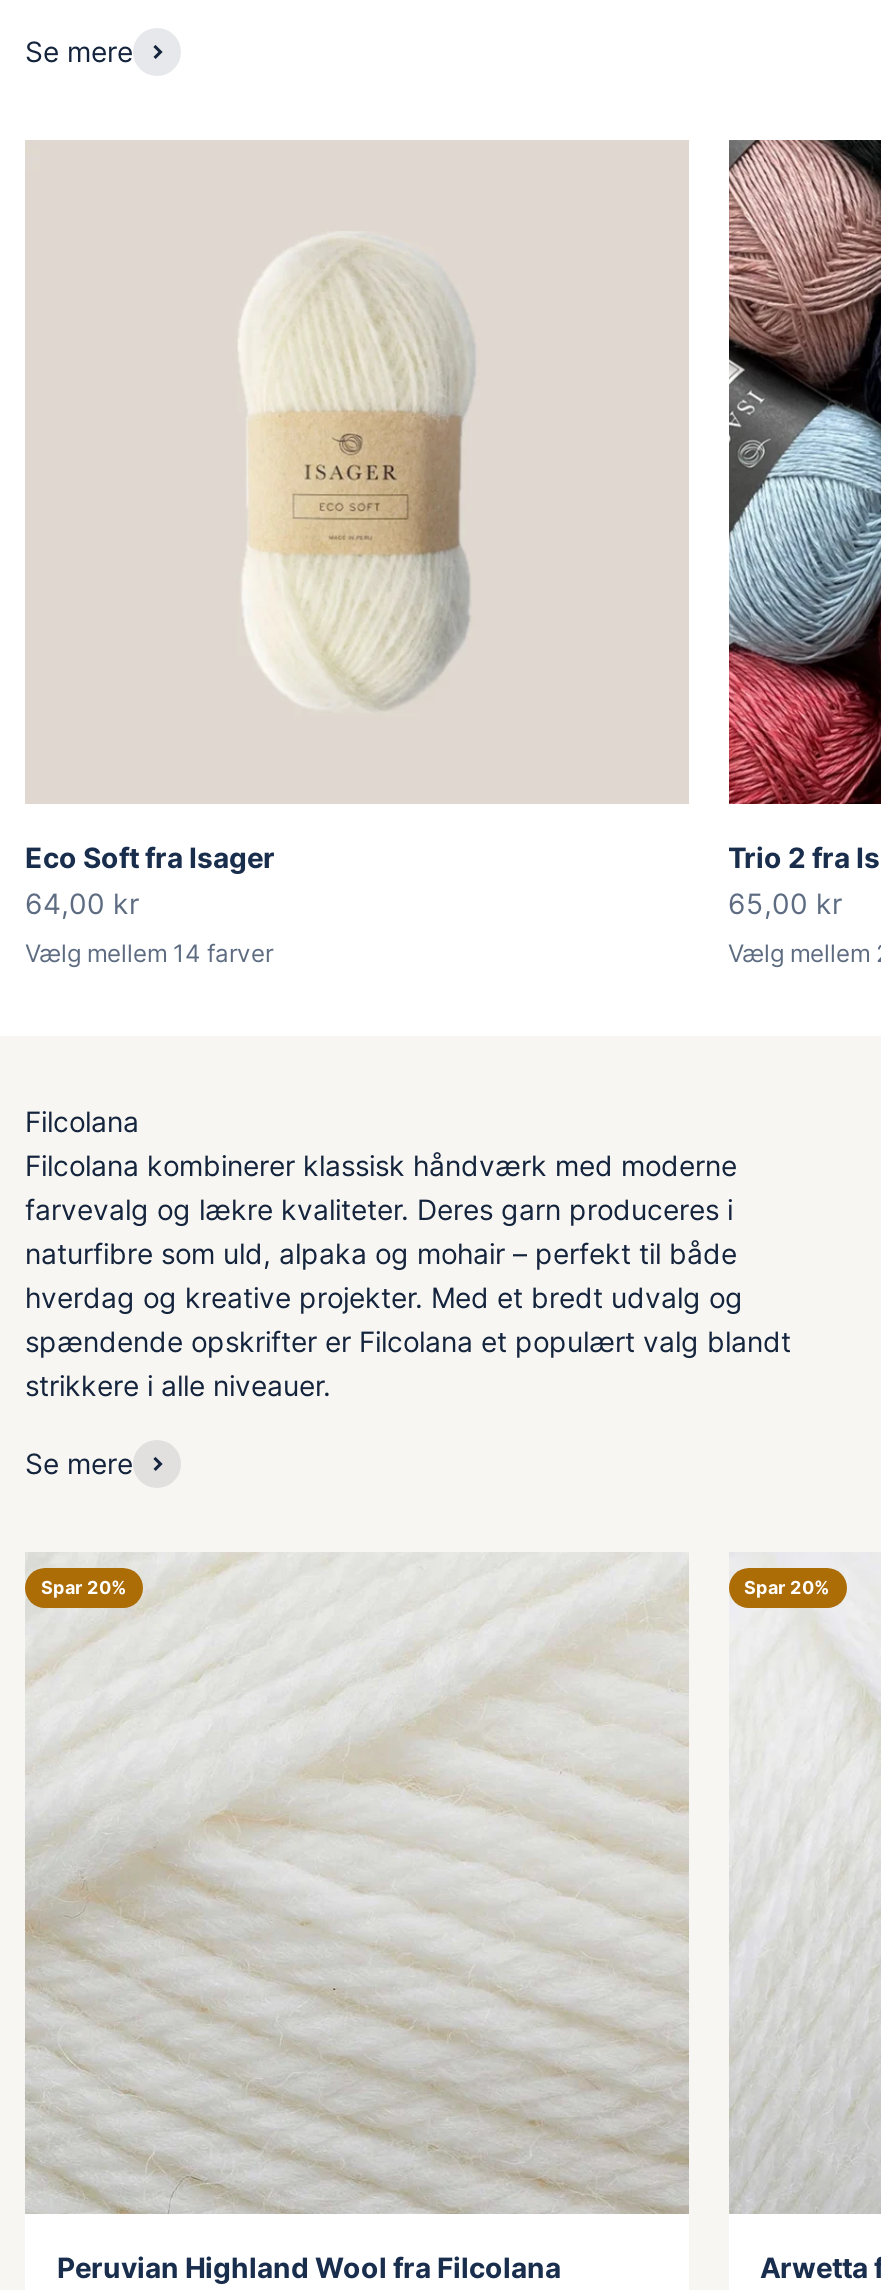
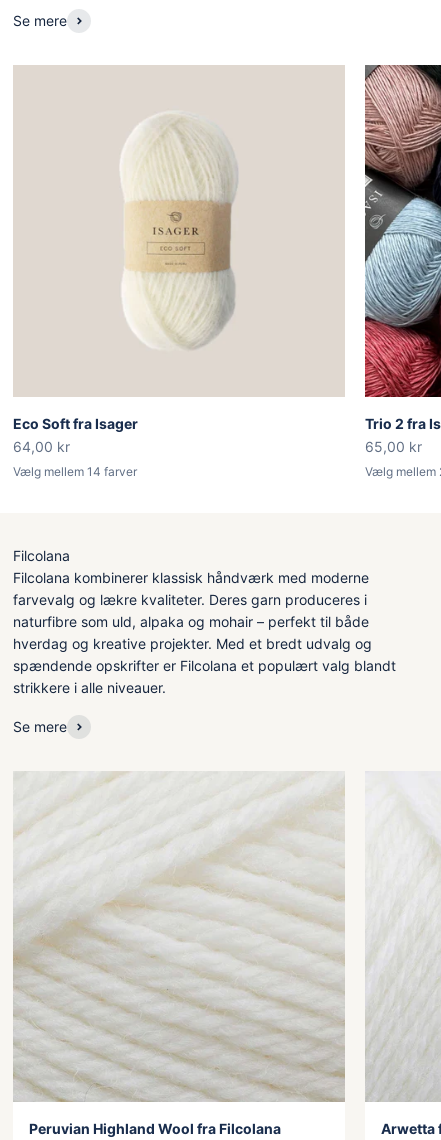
- Spar 20%

- Spar 20%
